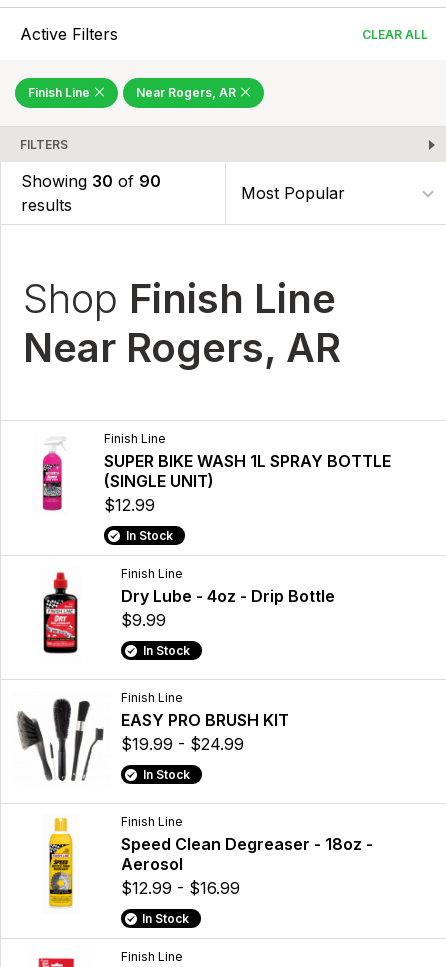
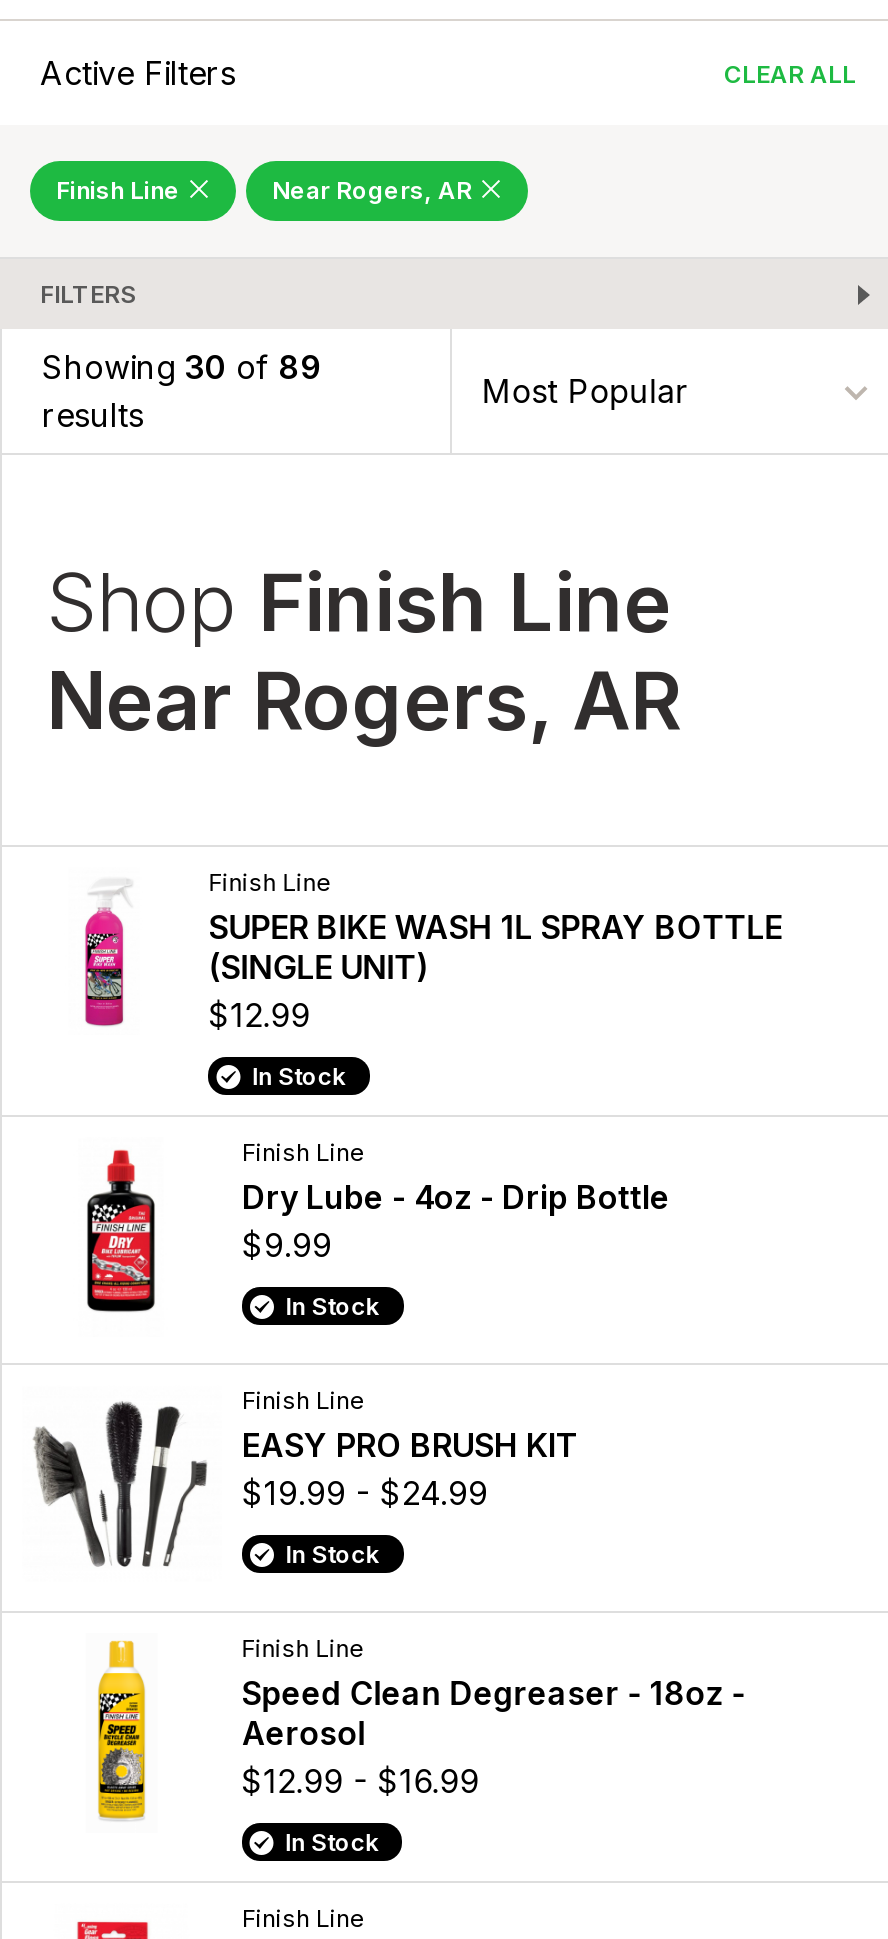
- Showing 30 of 90
+ Showing 30 of 89
